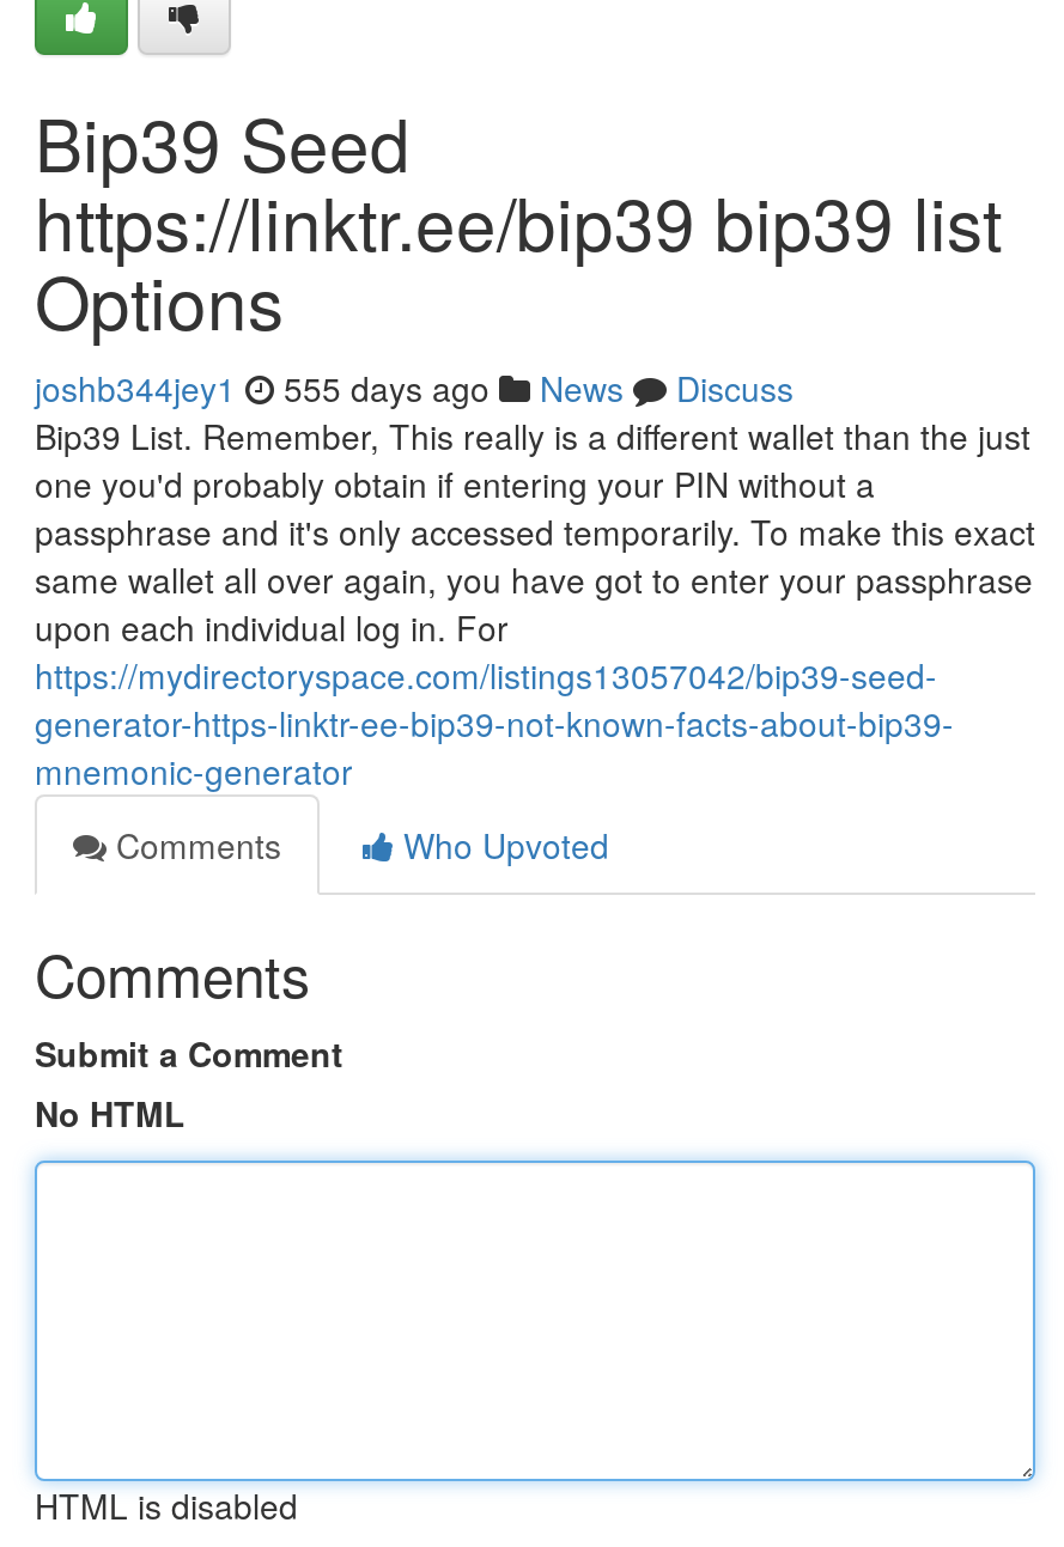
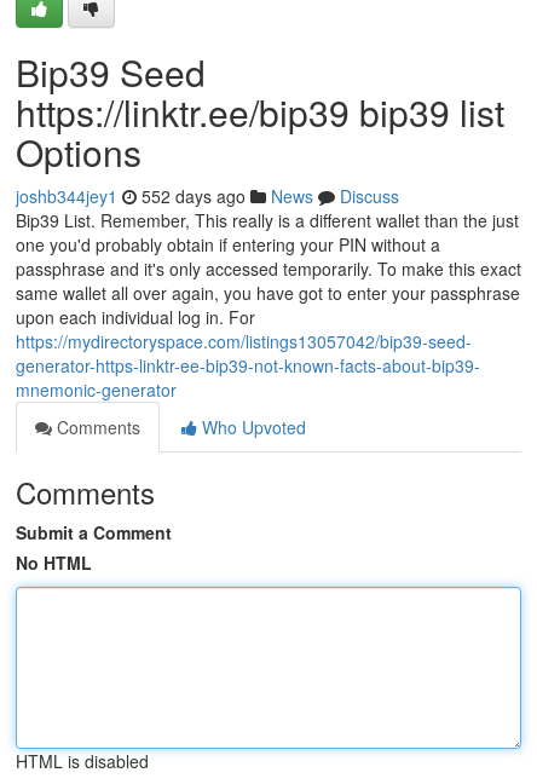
- joshb344jey1 555 days ago News Discuss
+ joshb344jey1 552 days ago News Discuss
